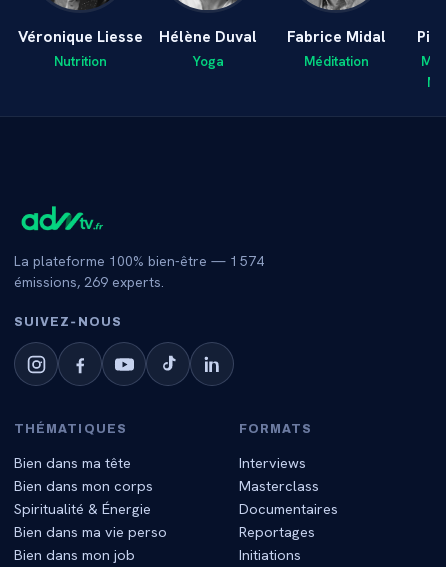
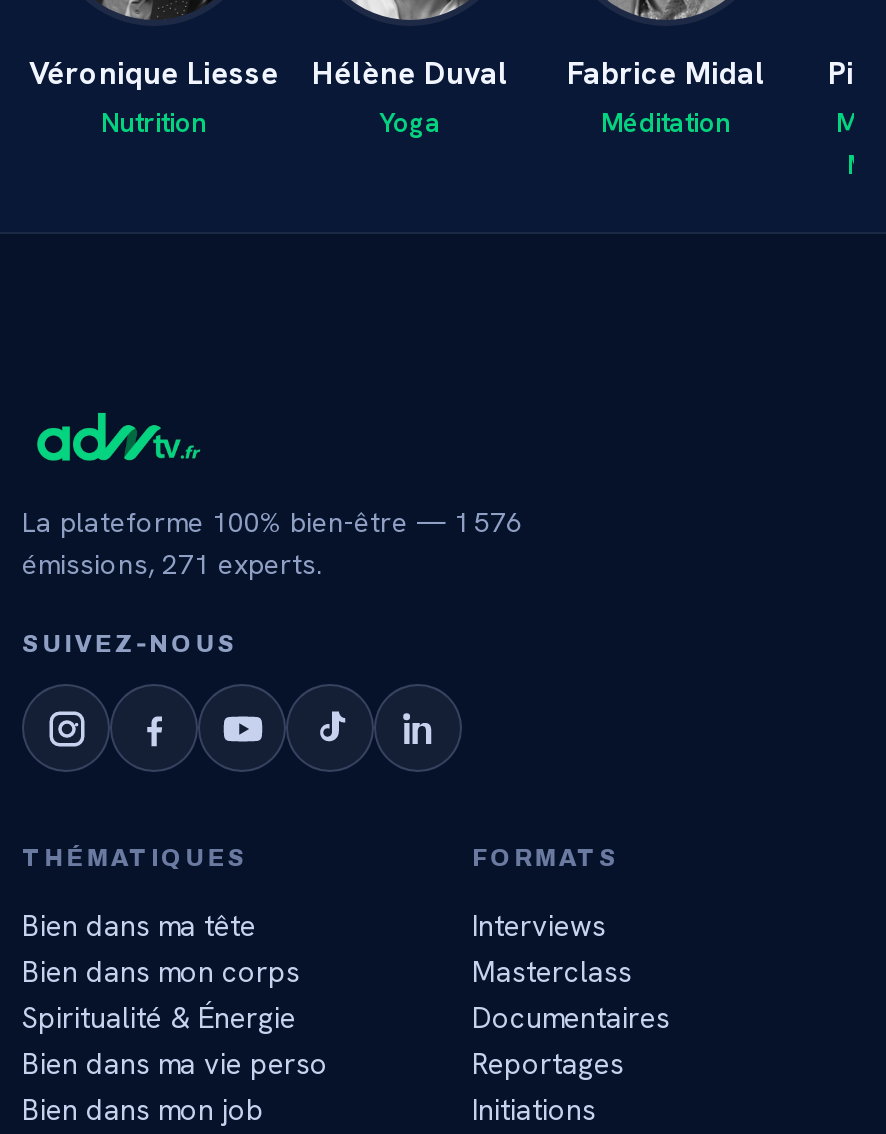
- La plateforme 100% bien-être — 1 574
+ La plateforme 100% bien-être — 1 576

- émissions, 269 experts.
+ émissions, 271 experts.
